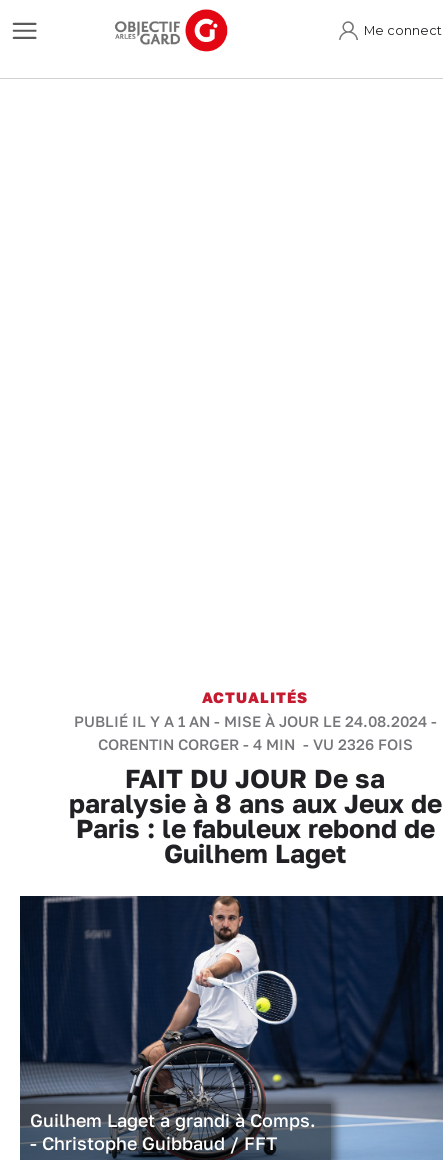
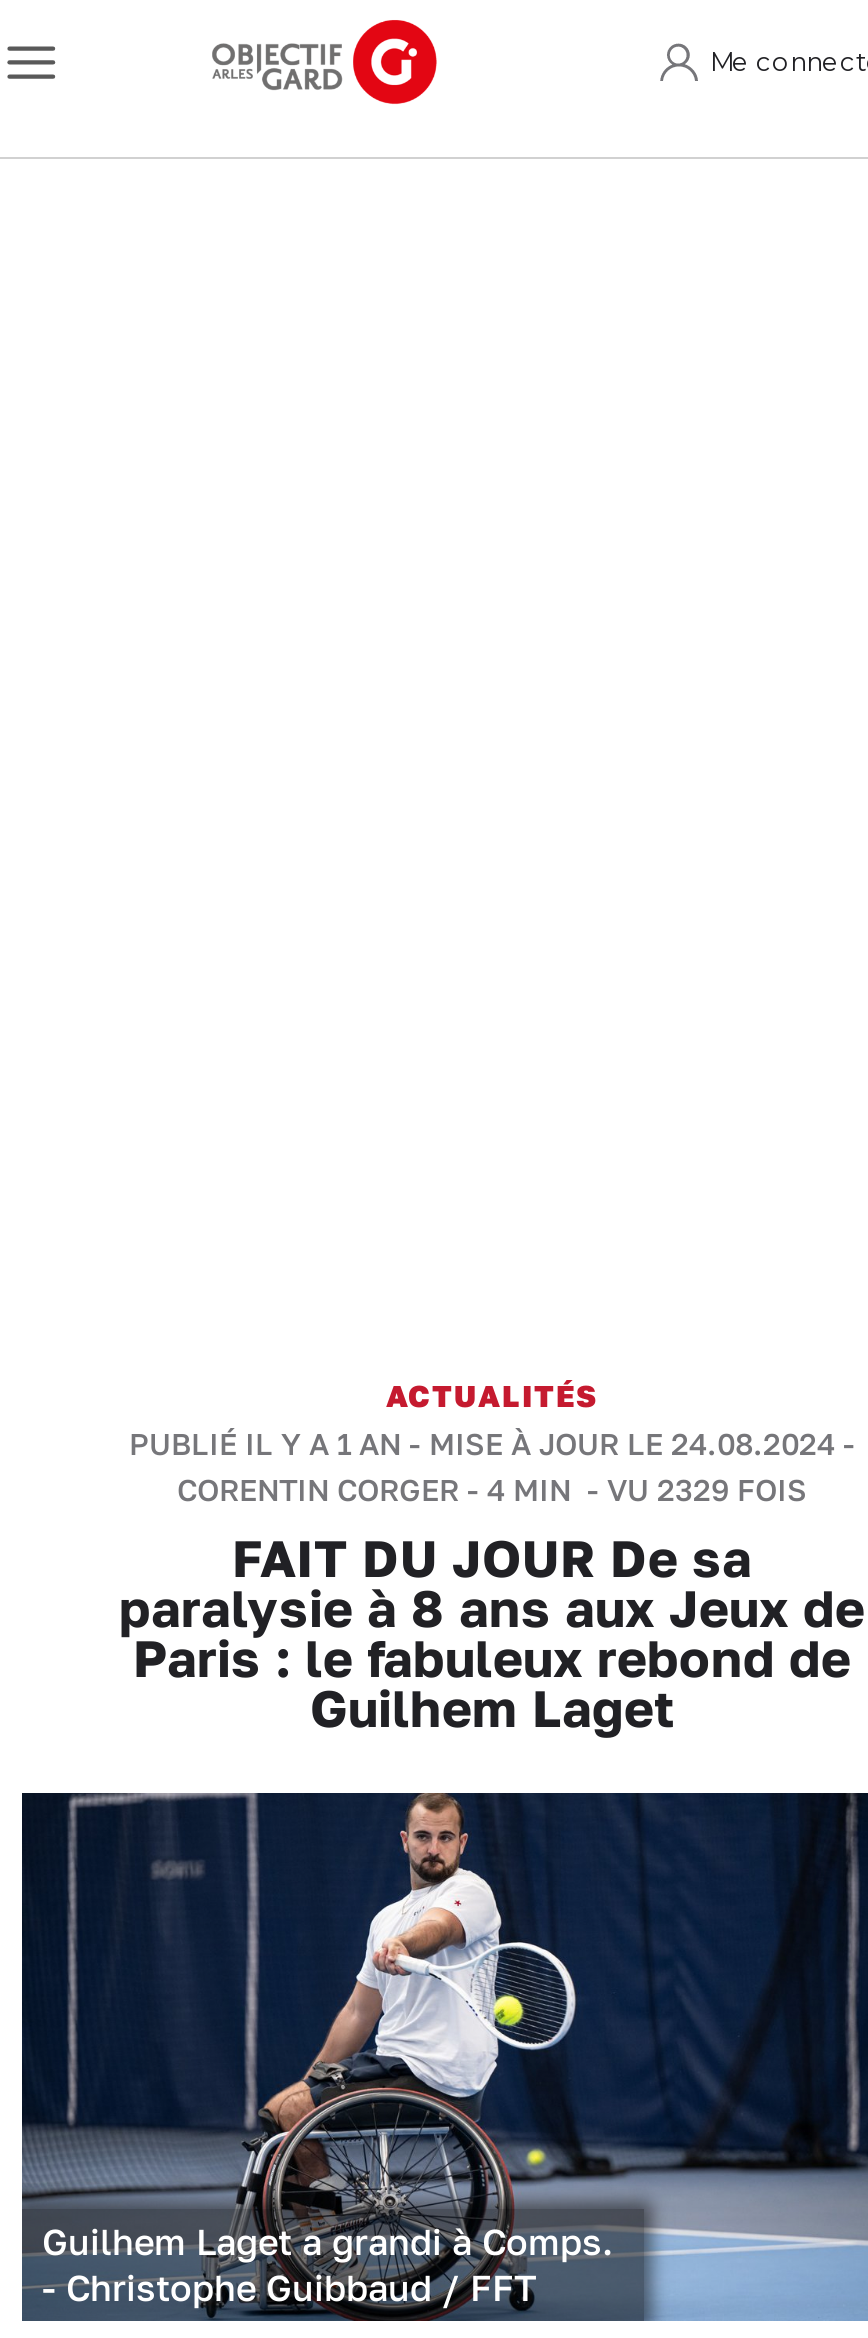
- CORENTIN CORGER - 4 MIN - VU 2326 FOIS
+ CORENTIN CORGER - 4 MIN - VU 2329 FOIS
